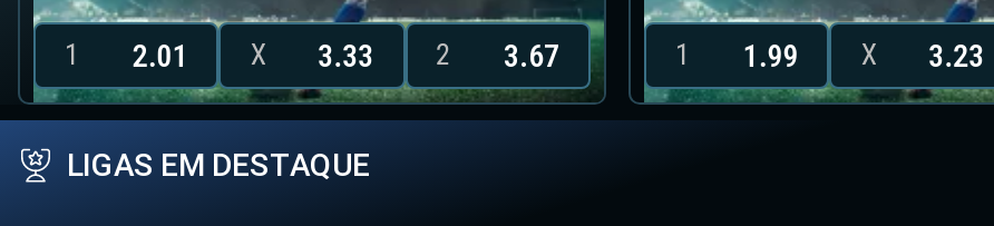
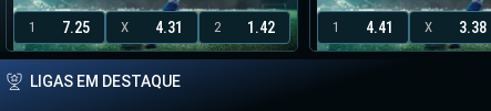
- 2.01
+ 7.25

- 3.33
+ 4.31

- 3.67
+ 1.42

- 1.99
+ 4.41

- 3.23
+ 3.38
